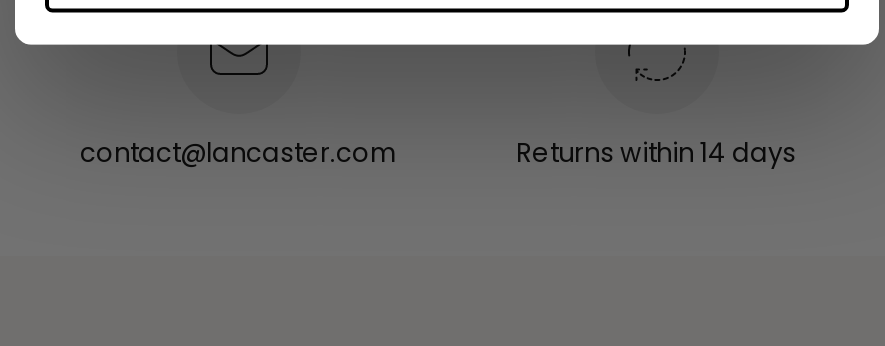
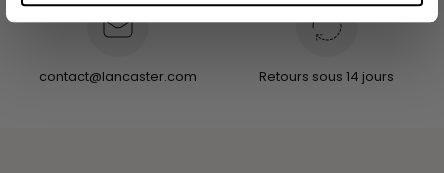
- Returns within 14 days
+ Retours sous 14 jours
